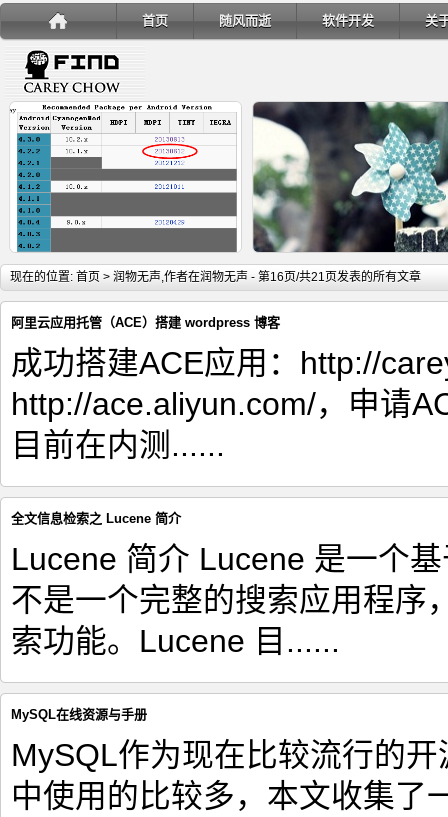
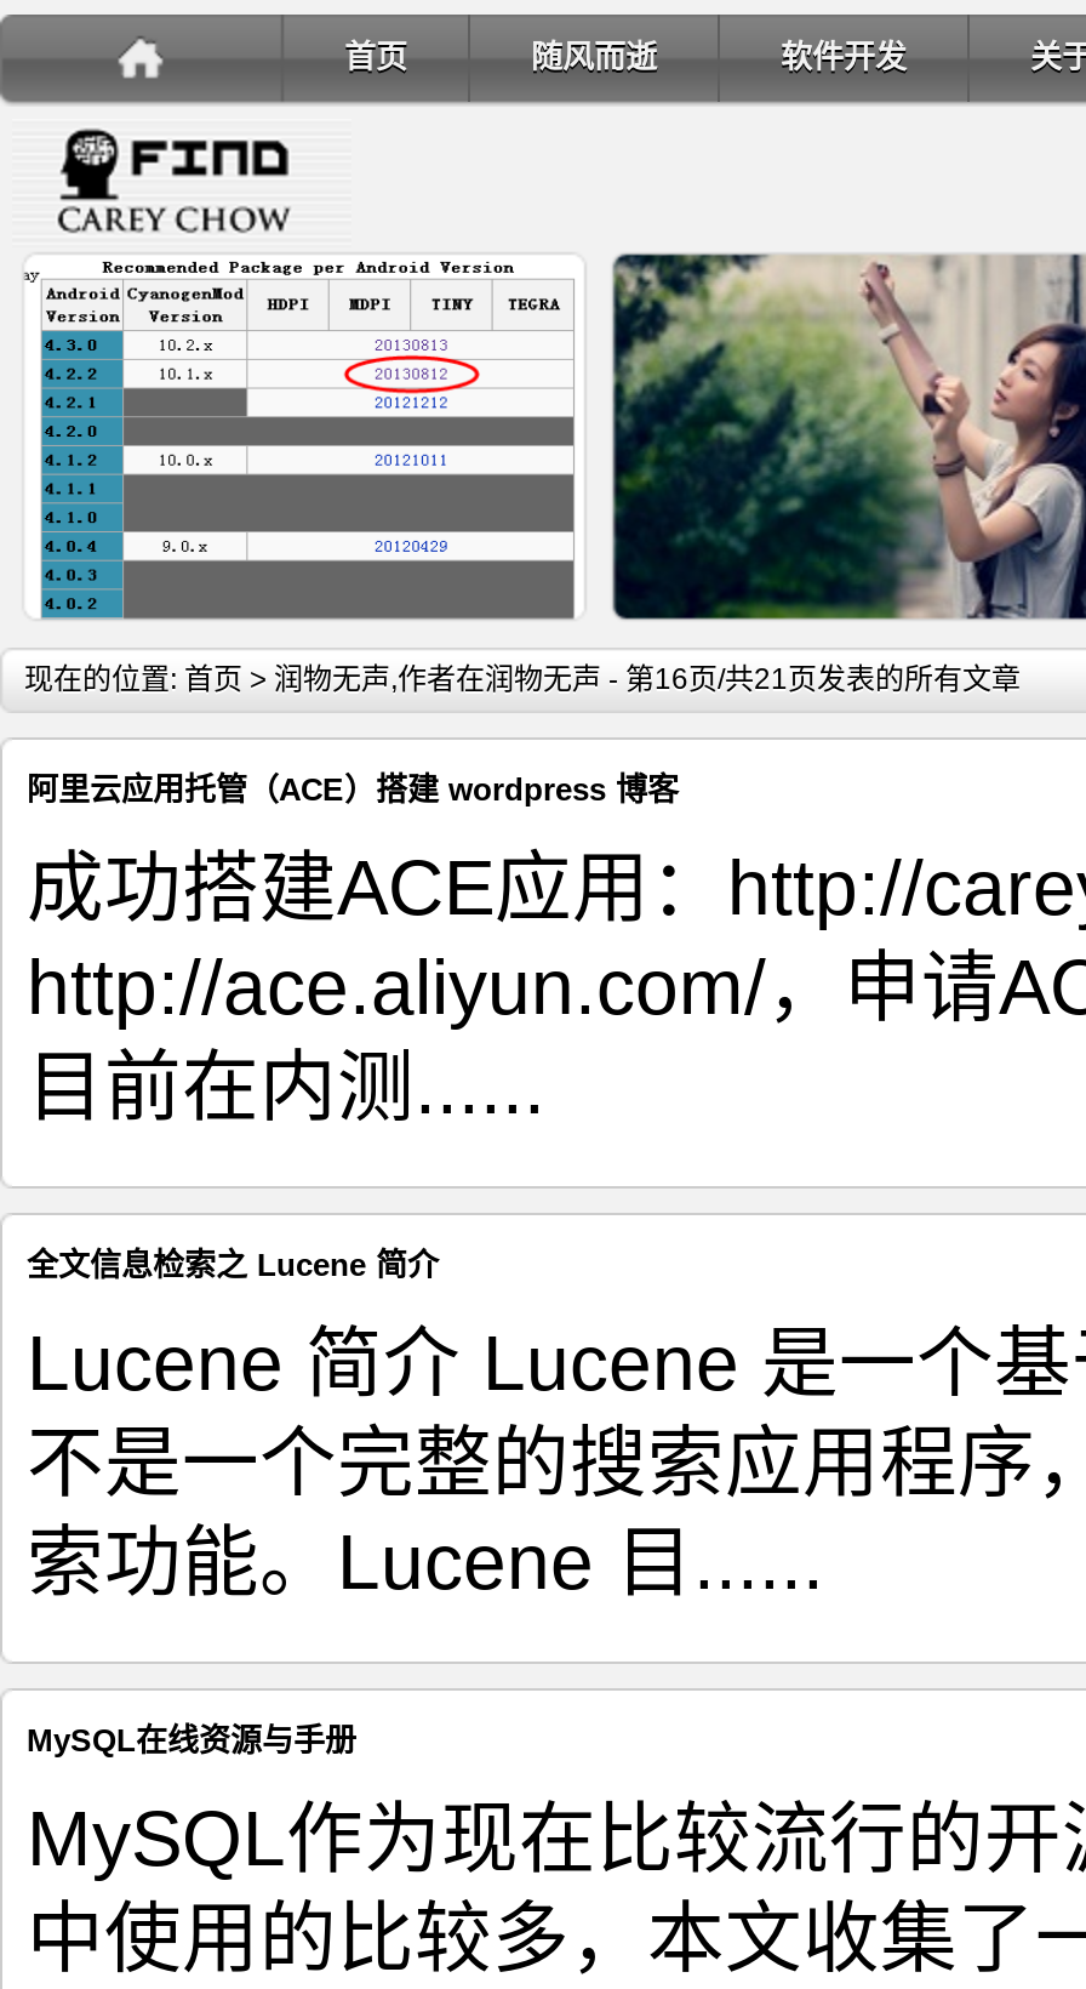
- [image]
+ [image]
